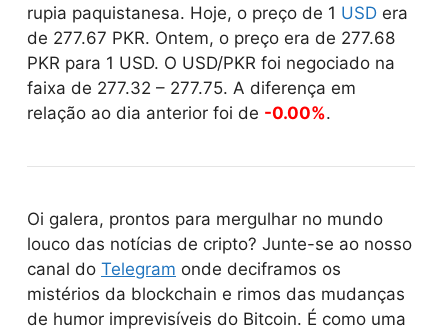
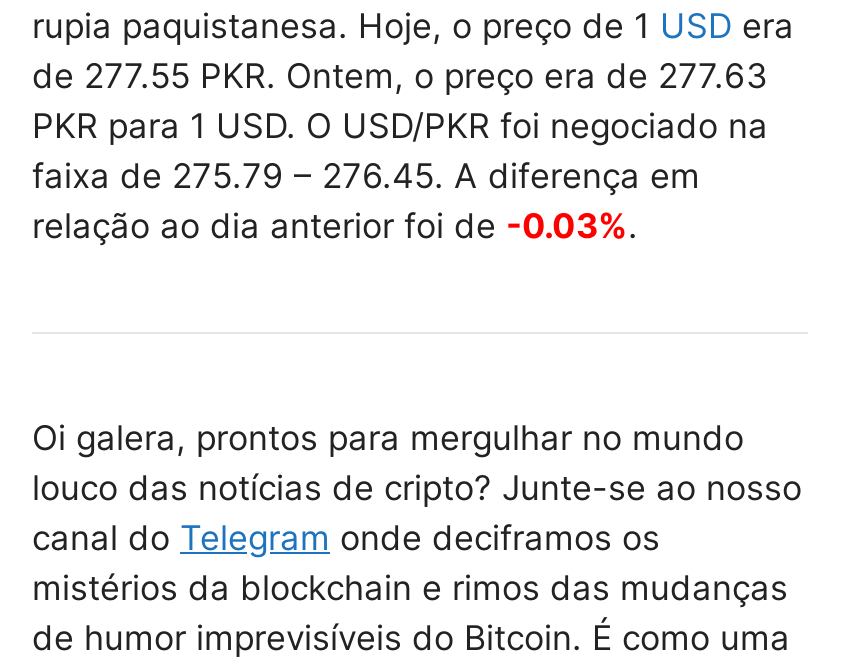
- de 277.67 PKR. Ontem, o preço era de 277.68
+ de 277.55 PKR. Ontem, o preço era de 277.63

- faixa de 277.32 – 277.75. A diferença em
+ faixa de 275.79 – 276.45. A diferença em

- relação ao dia anterior foi de -0.00%.
+ relação ao dia anterior foi de -0.03%.
